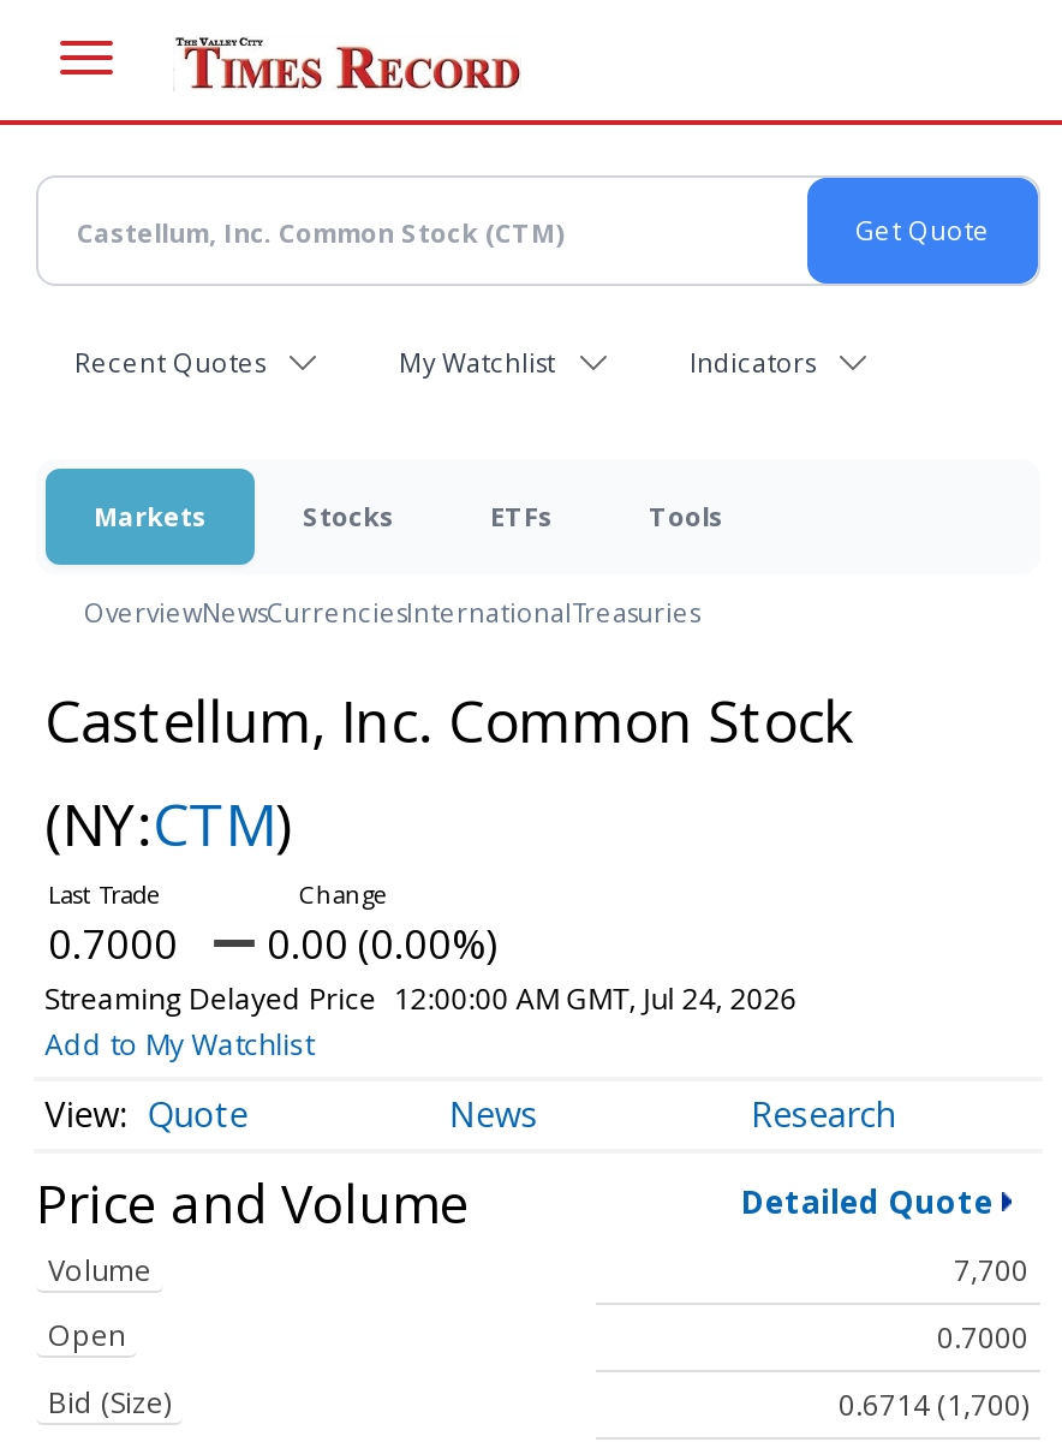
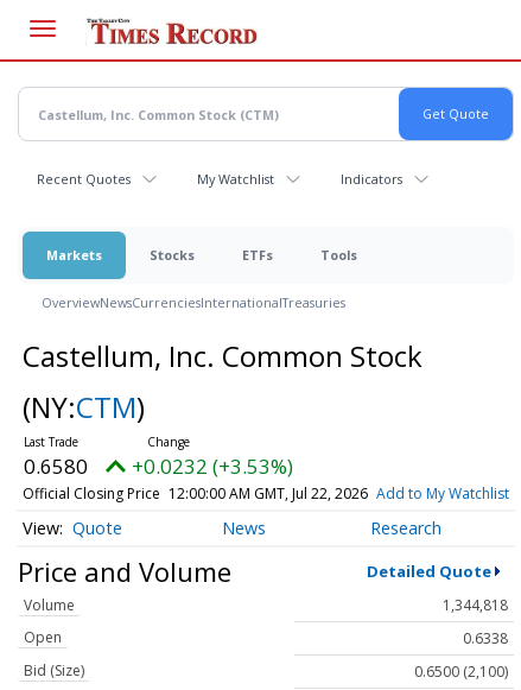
- 0.7000
- 0.00 (0.00%)
- Streaming Delayed Price 12:00:00 AM GMT, Jul 24, 2026
- Add to My Watchlist
+ 0.6580
+ +0.0232 (+3.53%)
+ Official Closing Price 12:00:00 AM GMT, Jul 22, 2026 Add to My Watchlist

- 7,700
+ 1,344,818

- 0.7000
+ 0.6338

- 0.6714 (1,700)
+ 0.6500 (2,100)
